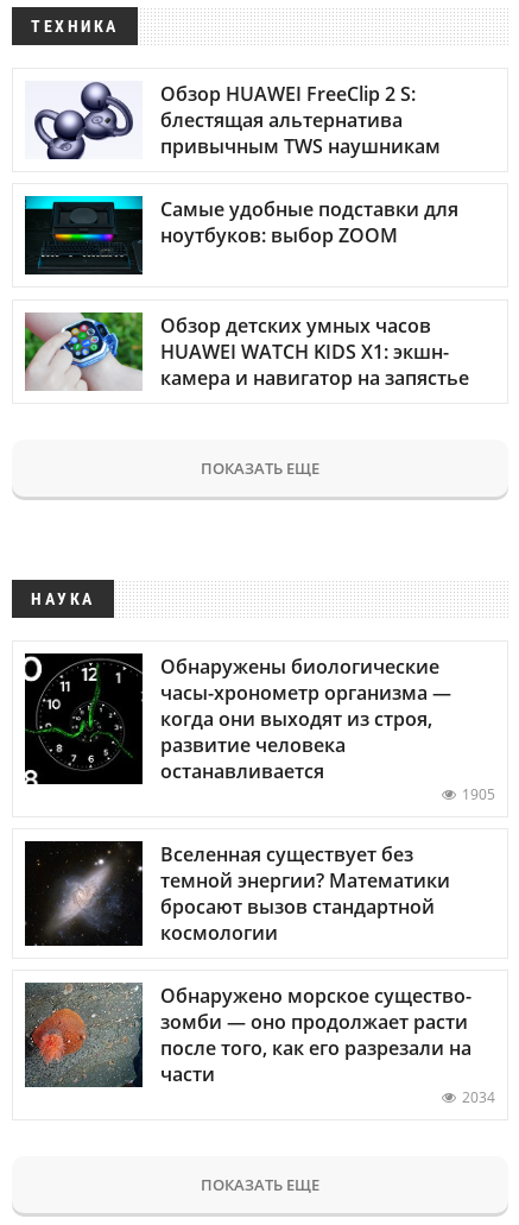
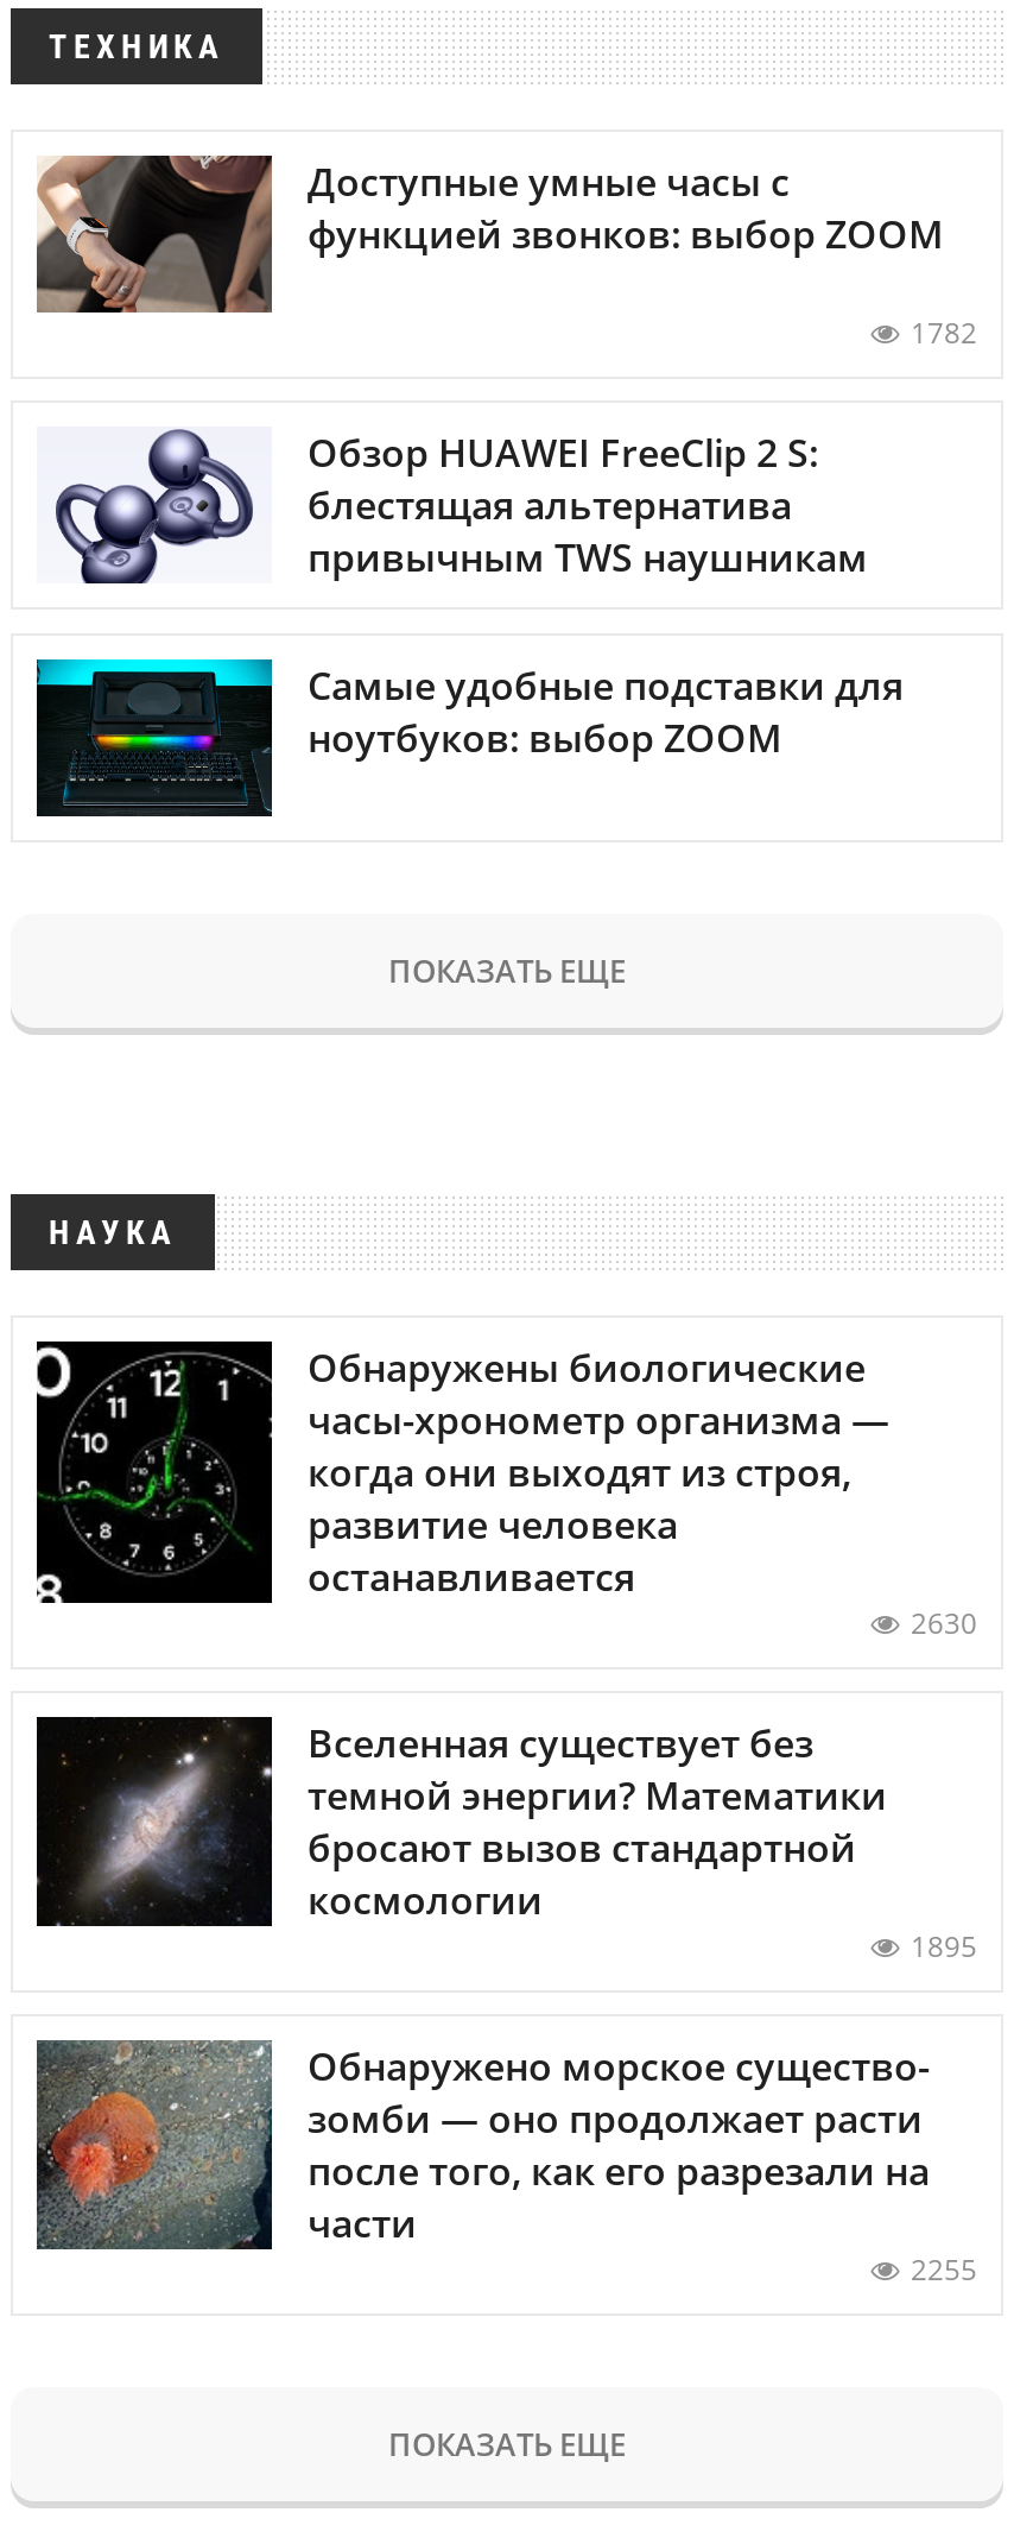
+ [image]
+ Доступные умные часы с
+ функцией звонков: выбор ZOOM
+ 1782

moved down: [image] | Обзор HUAWEI FreeClip 2 S: | блестящая альтернатива | привычным TWS наушникам | Самые удобные подставки для | ноутбуков: выбор ZOOM

- [image]
- Обзор детских умных часов
- HUAWEI WATCH KIDS X1: экшн-
- камера и навигатор на запястье

- 1905
+ 2630

+ 1895

- 2034
+ 2255
